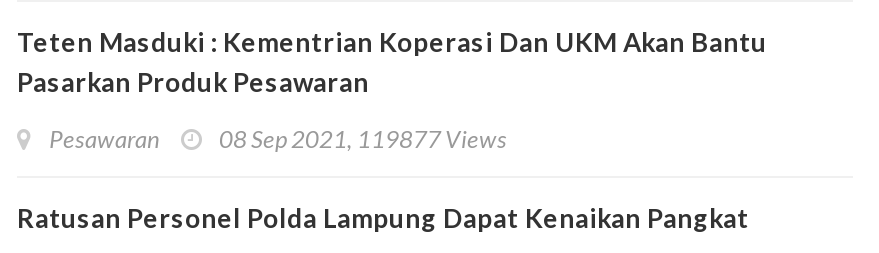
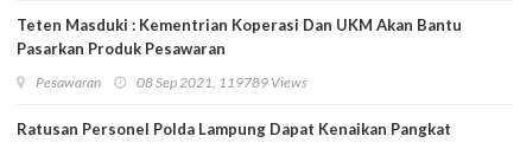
- Pesawaran 08 Sep 2021, 119877 Views
+ Pesawaran 08 Sep 2021, 119789 Views
